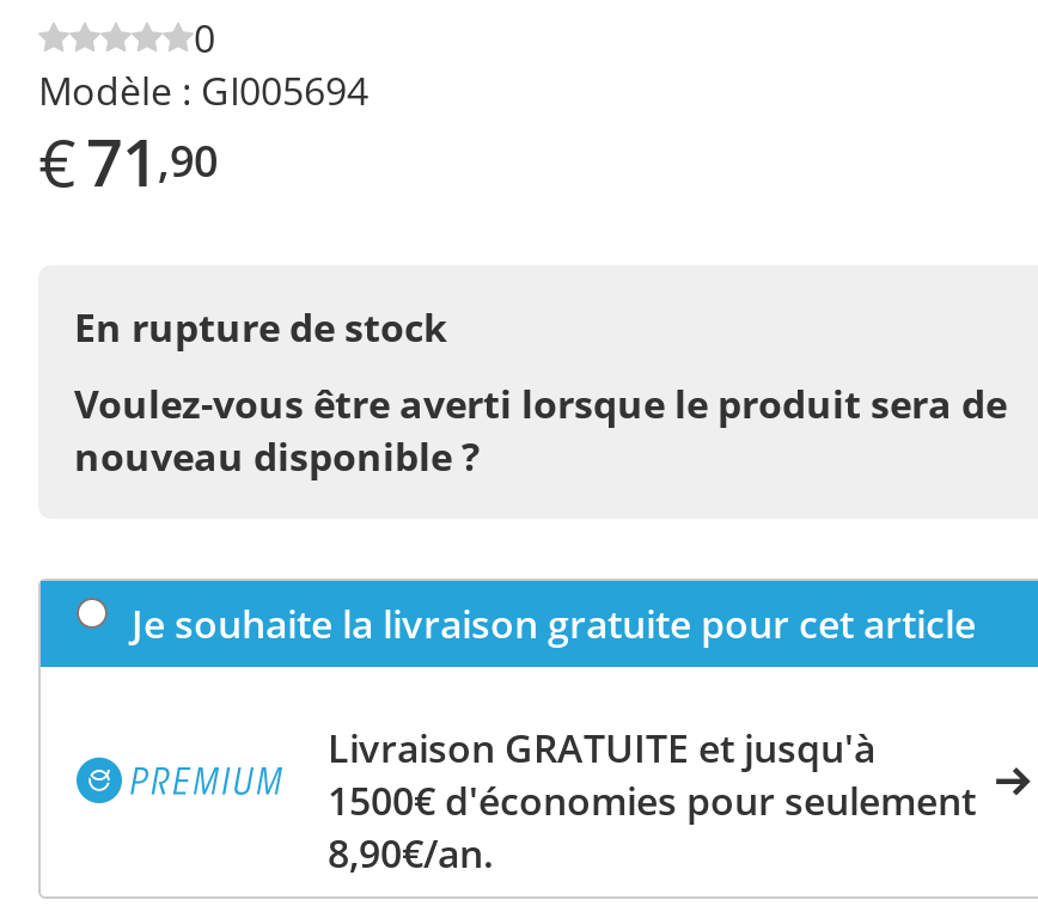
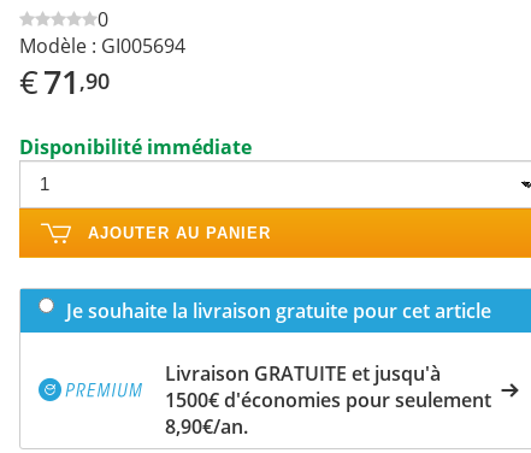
- En rupture de stock
+ Disponibilité immédiate

- Voulez-vous être averti lorsque le produit sera de
- nouveau disponible ?
+ AJOUTER AU PANIER
